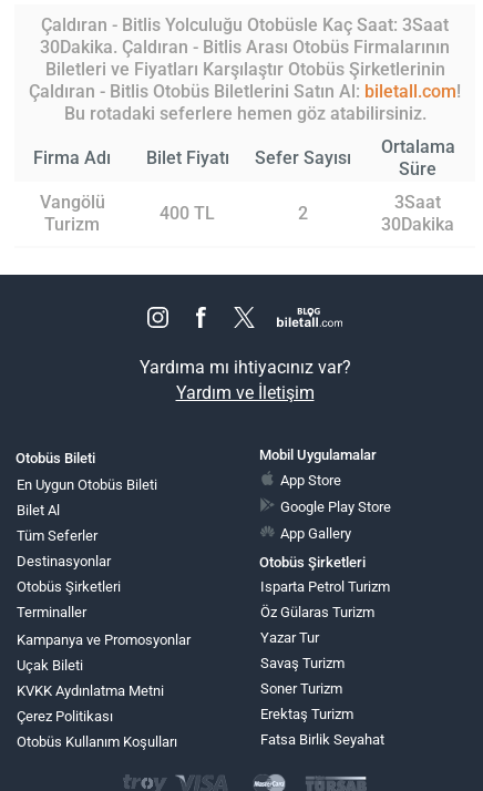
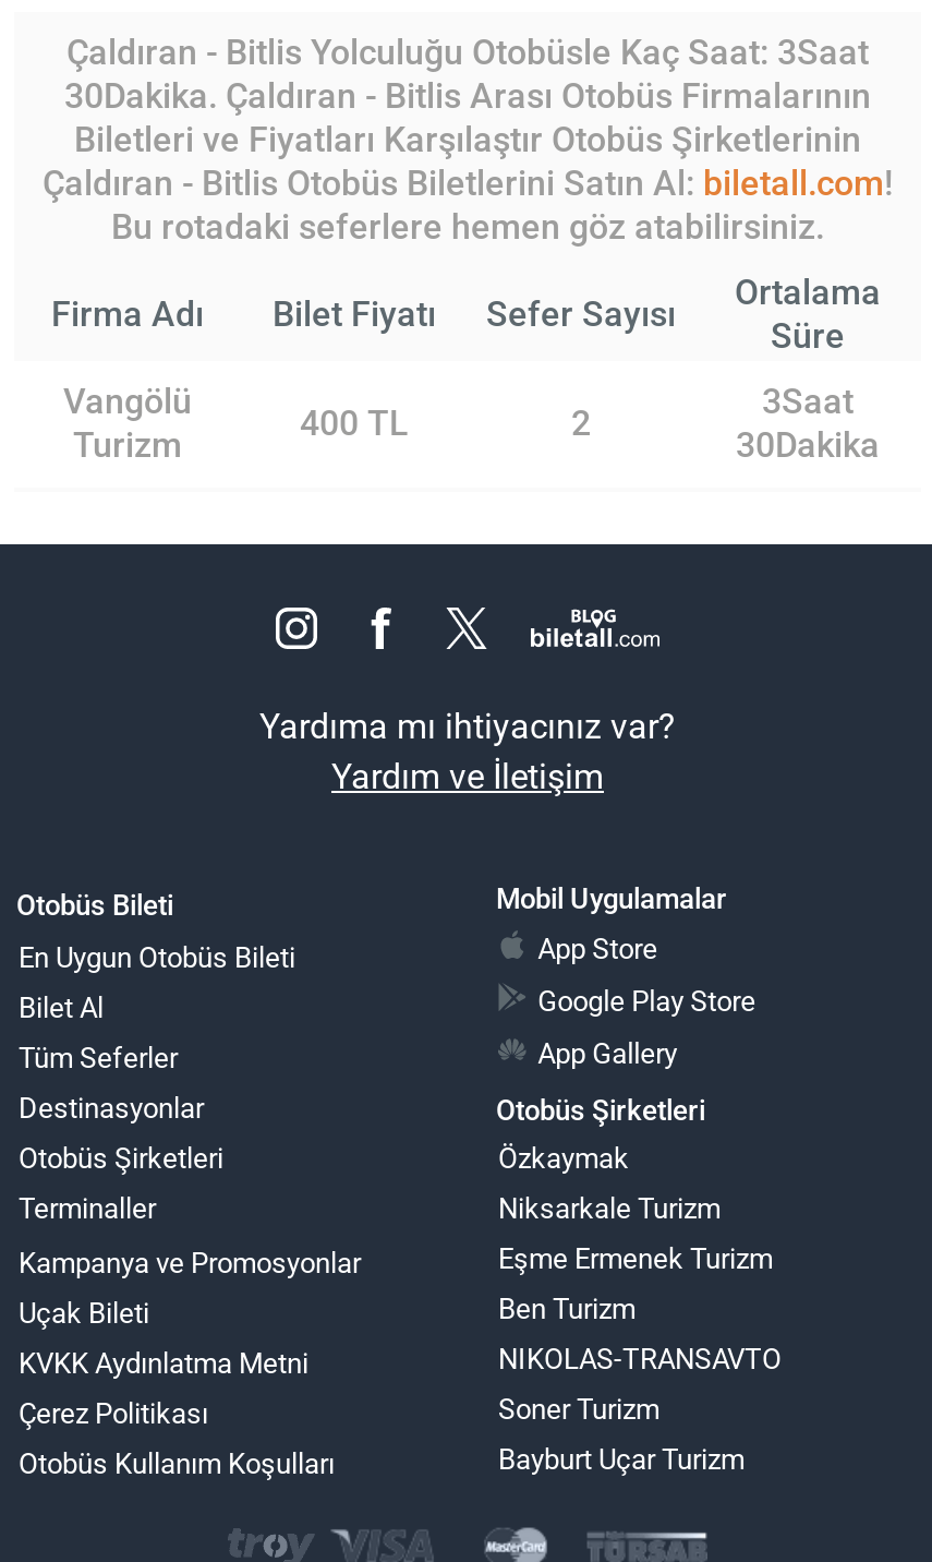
- Isparta Petrol Turizm
- Öz Gülaras Turizm
- Yazar Tur
- Savaş Turizm
+ Özkaymak
+ Niksarkale Turizm
+ Eşme Ermenek Turizm
+ Ben Turizm
+ NIKOLAS-TRANSAVTO

moved down: Soner Turizm

- Erektaş Turizm
- Fatsa Birlik Seyahat
+ Bayburt Uçar Turizm
